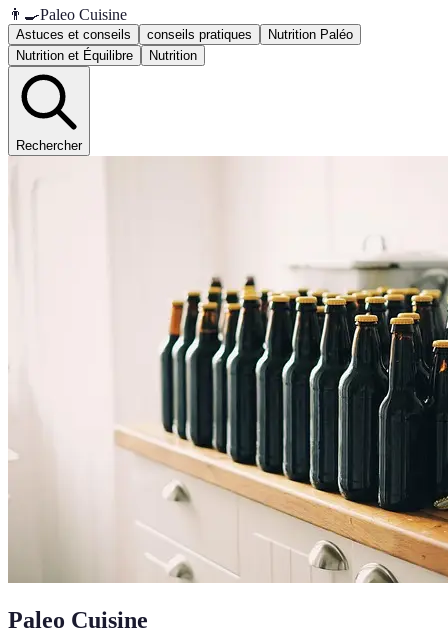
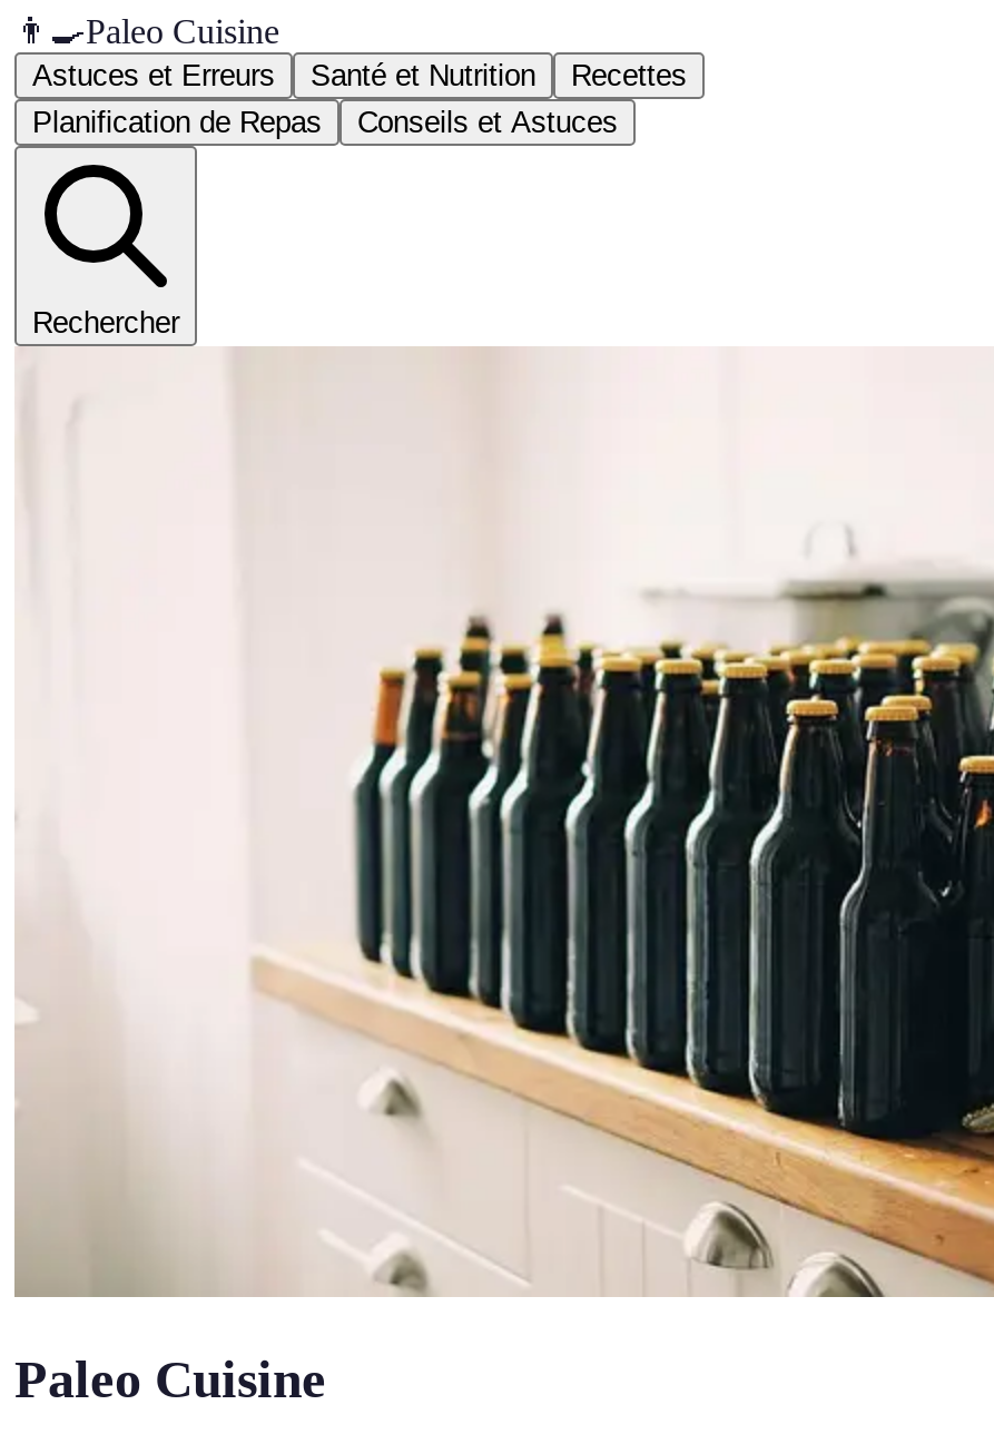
- Astuces et conseils
- conseils pratiques
- Nutrition Paléo
- Nutrition et Équilibre
- Nutrition
+ Astuces et Erreurs
+ Santé et Nutrition
+ Recettes
+ Planification de Repas
+ Conseils et Astuces
